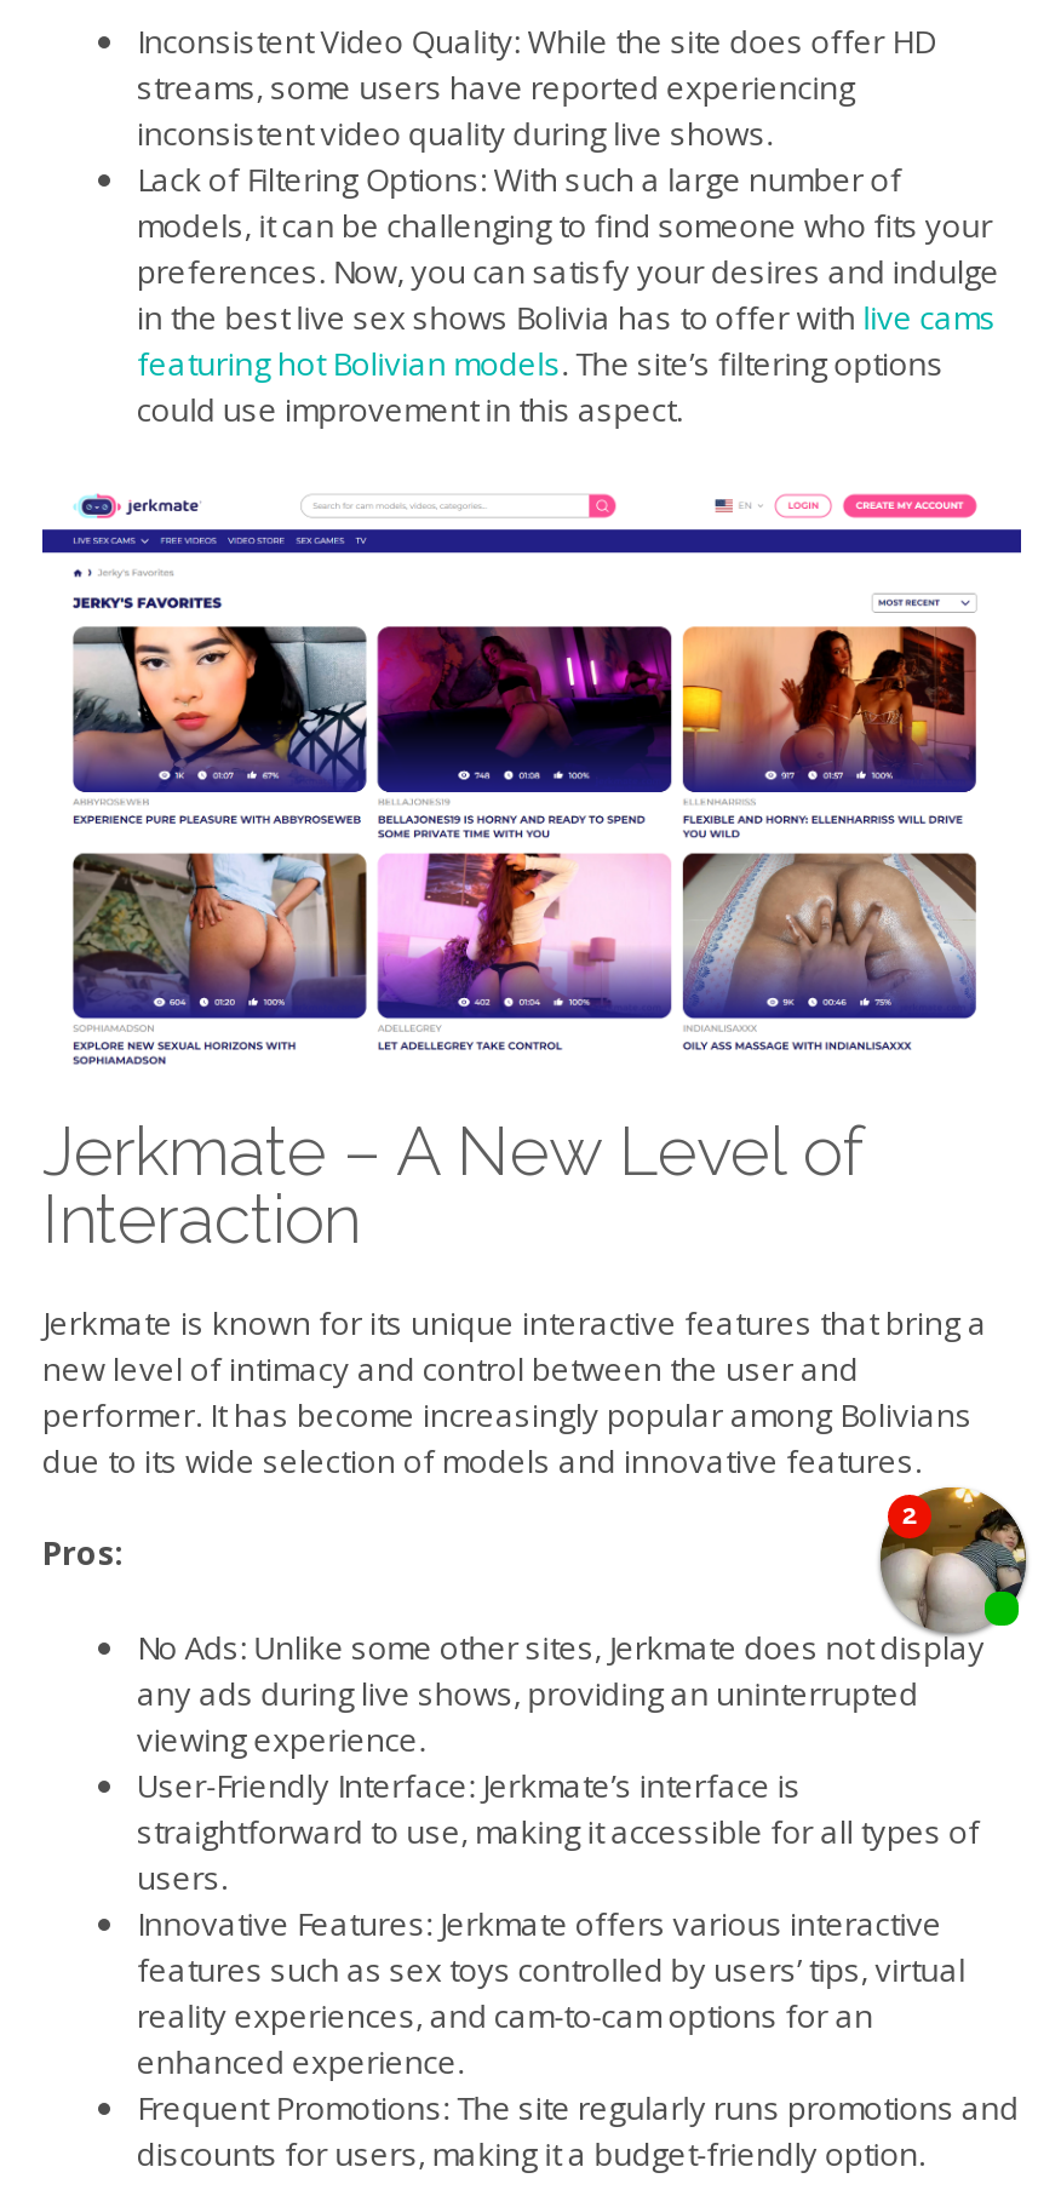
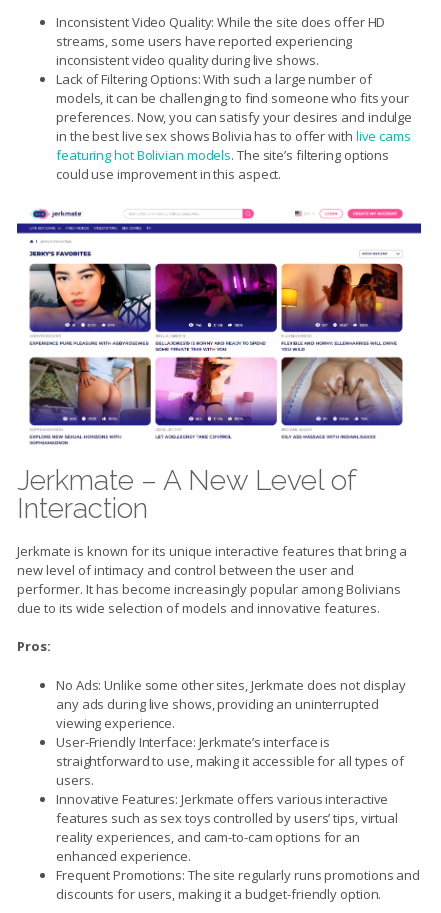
- [image]
